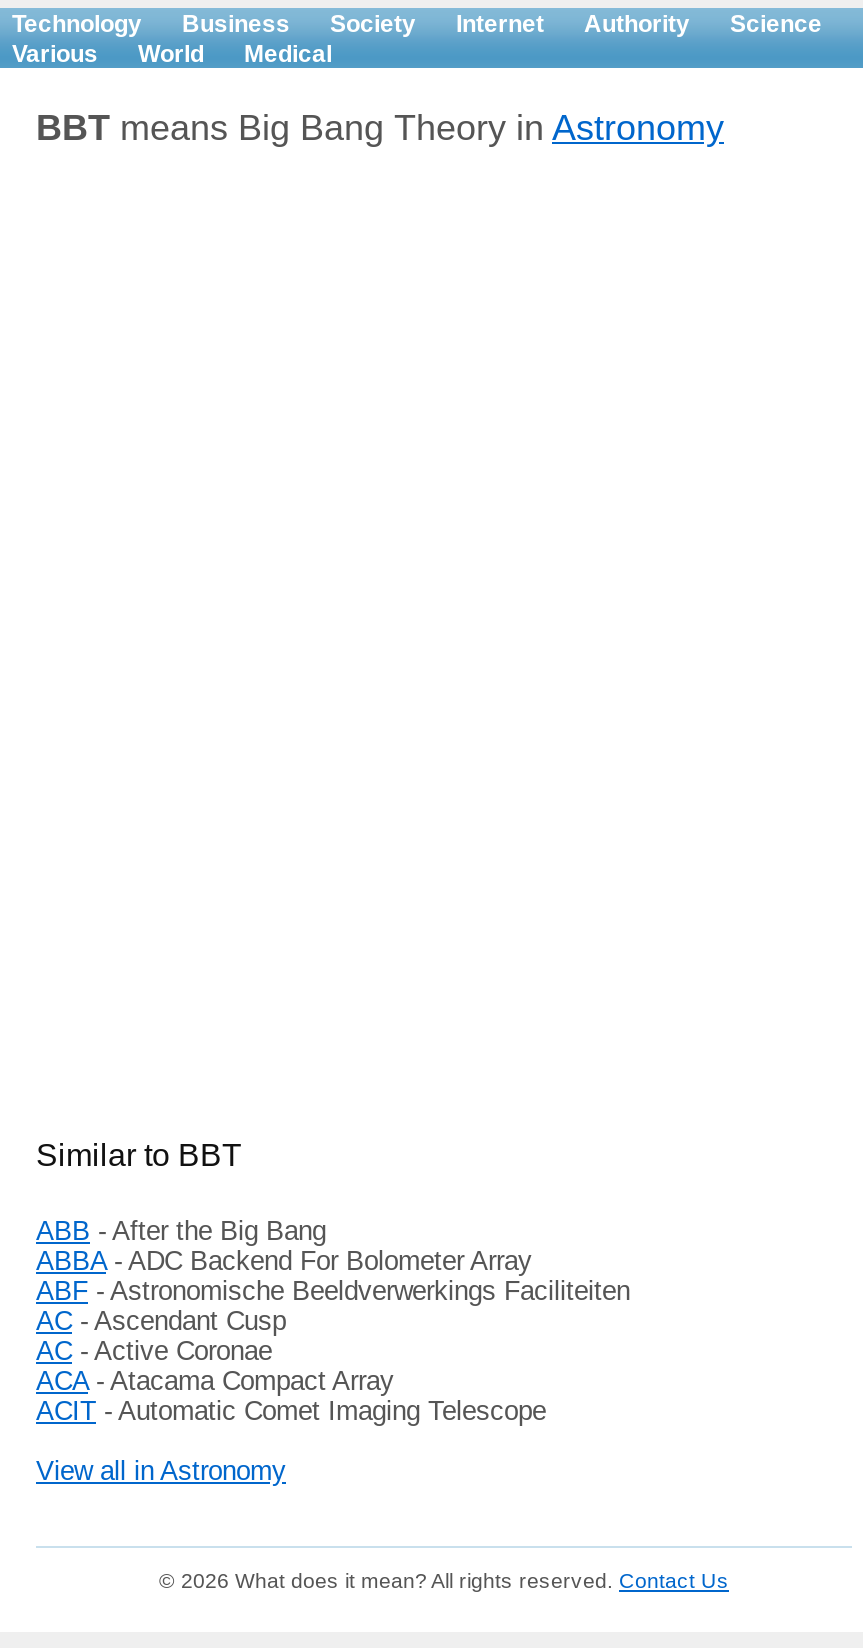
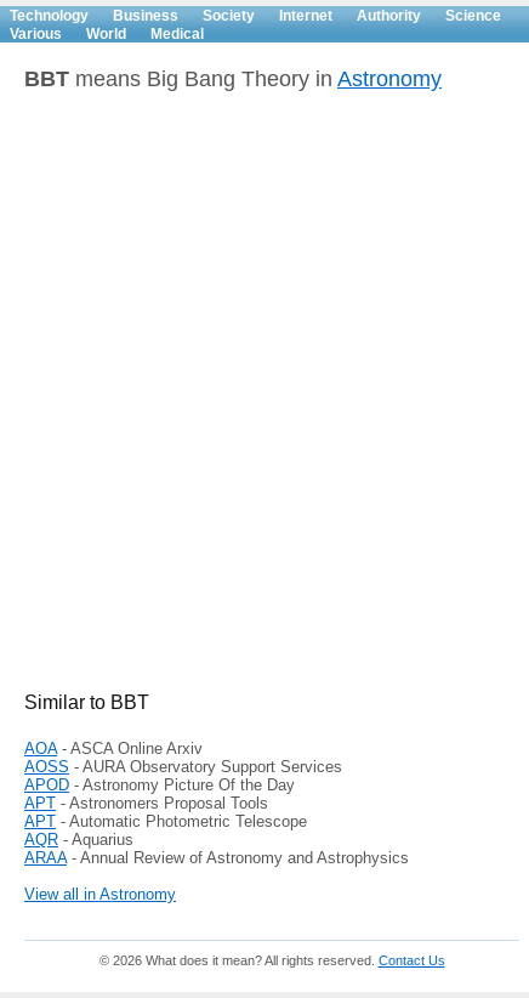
- ABB - After the Big Bang
- ABBA - ADC Backend For Bolometer Array
- ABF - Astronomische Beeldverwerkings Faciliteiten
- AC - Ascendant Cusp
- AC - Active Coronae
- ACA - Atacama Compact Array
- ACIT - Automatic Comet Imaging Telescope
+ AOA - ASCA Online Arxiv
+ AOSS - AURA Observatory Support Services
+ APOD - Astronomy Picture Of the Day
+ APT - Astronomers Proposal Tools
+ APT - Automatic Photometric Telescope
+ AQR - Aquarius
+ ARAA - Annual Review of Astronomy and Astrophysics
